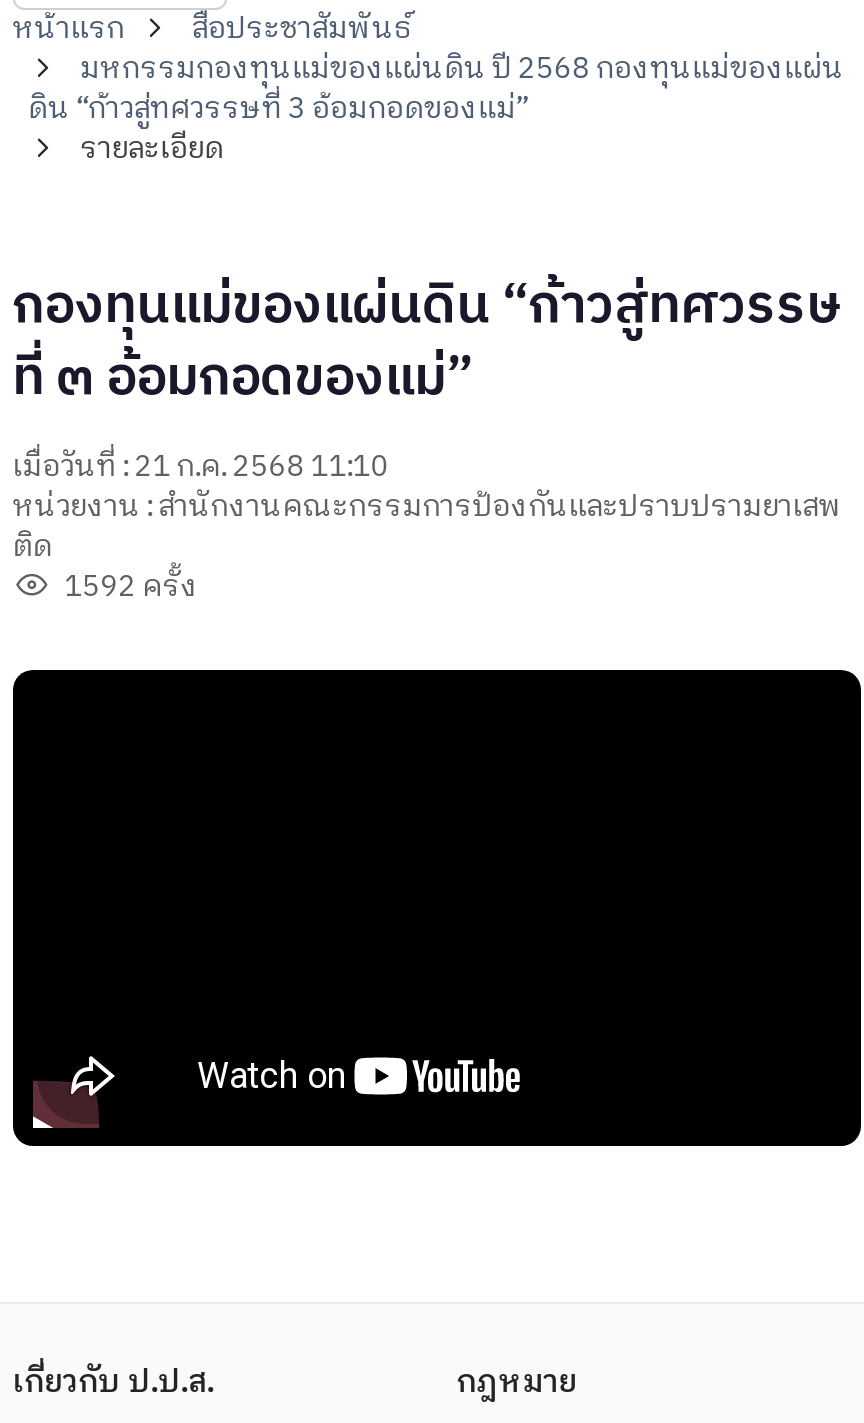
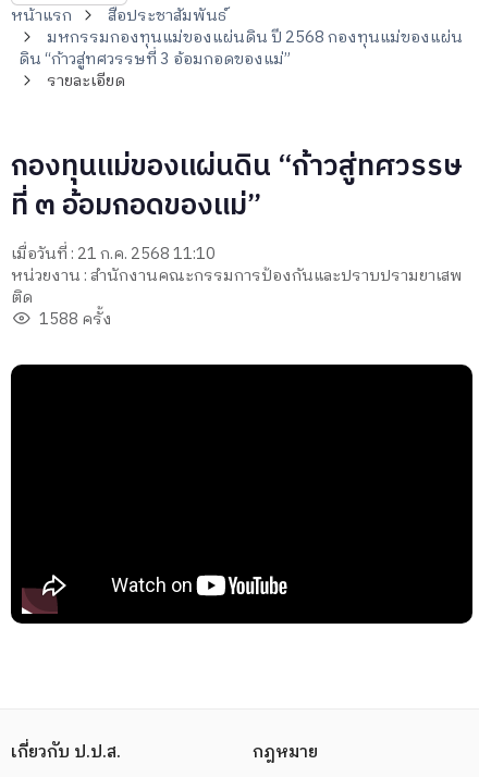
- 1592 ครั้ง
+ 1588 ครั้ง
